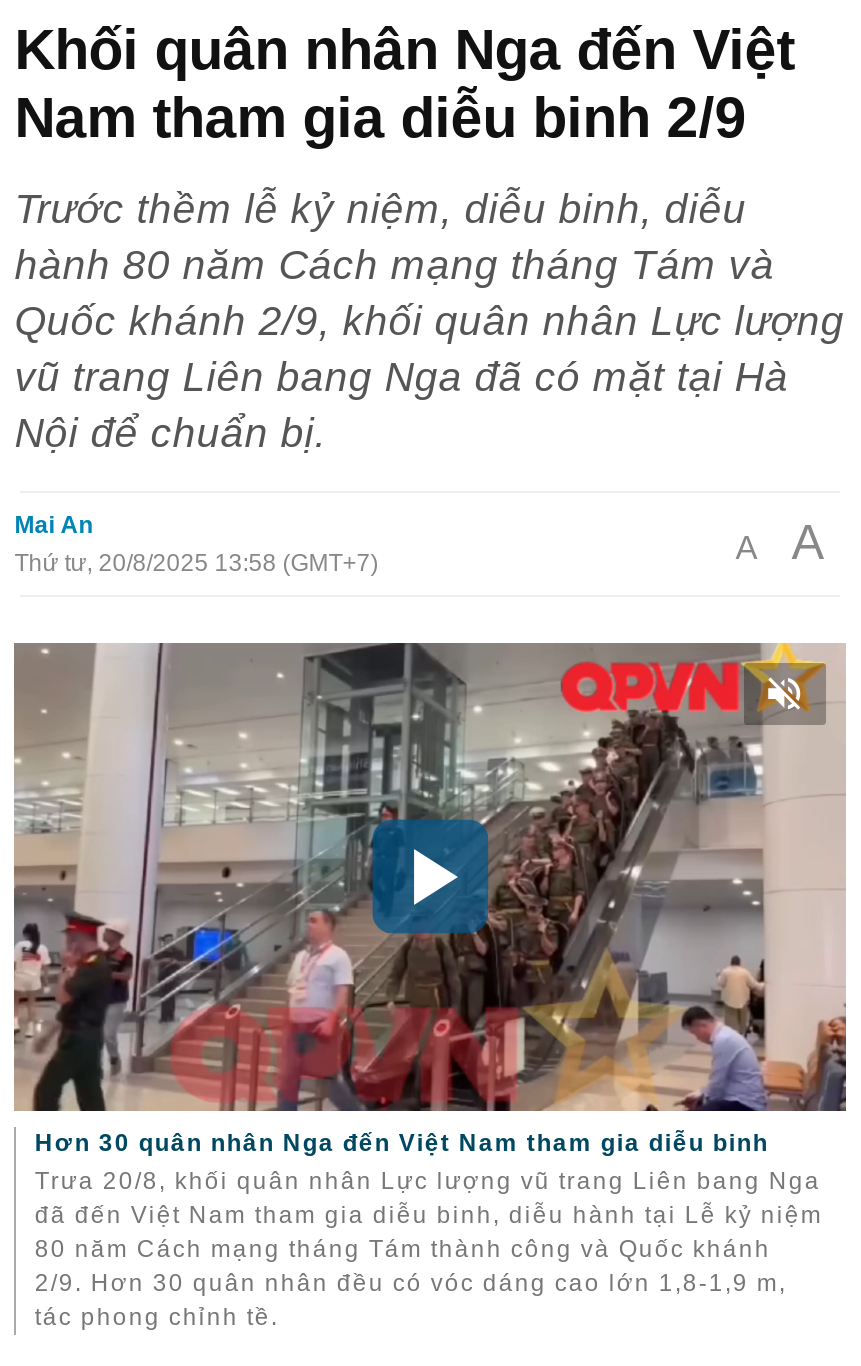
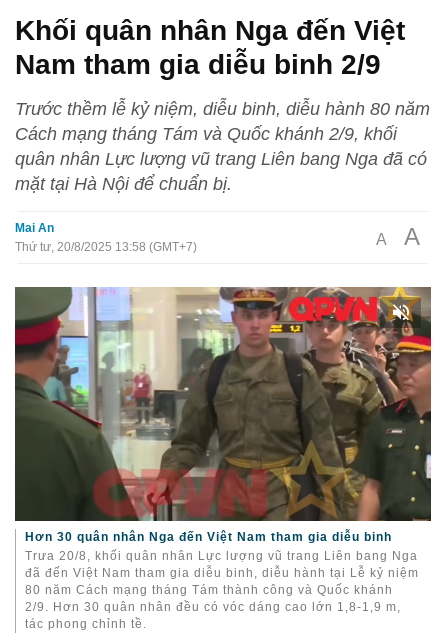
- [image]
+ [image]
